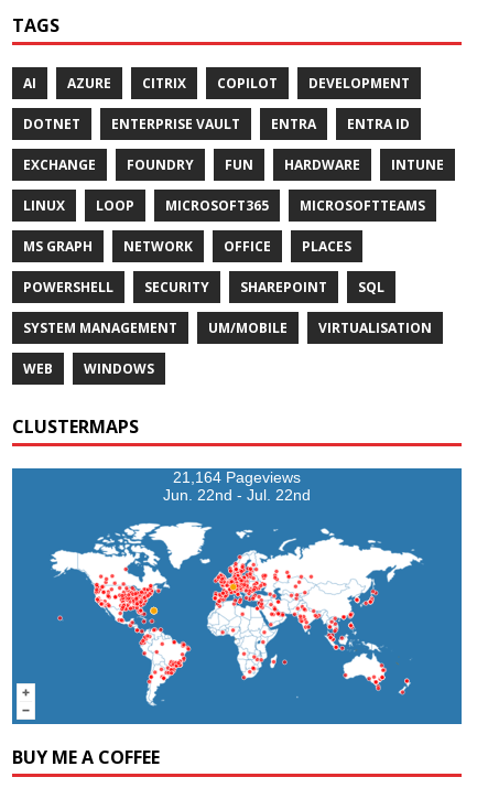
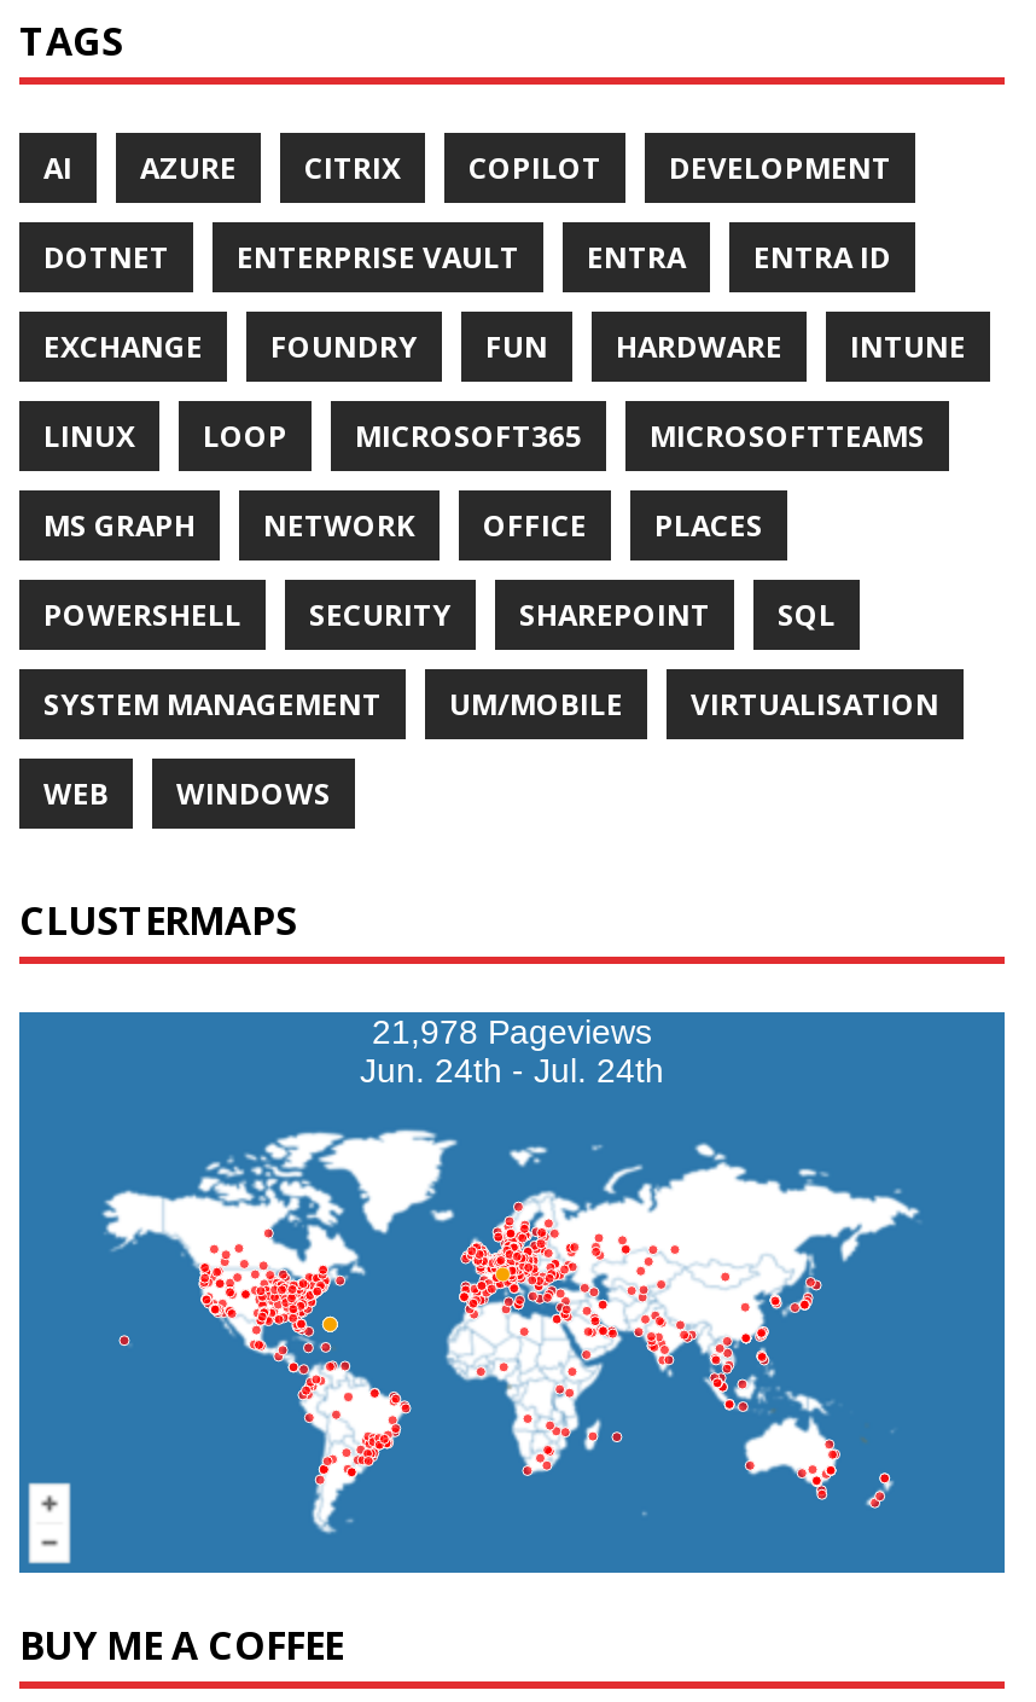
- 21,164 Pageviews
+ 21,978 Pageviews

- Jun. 22nd - Jul. 22nd
+ Jun. 24th - Jul. 24th
